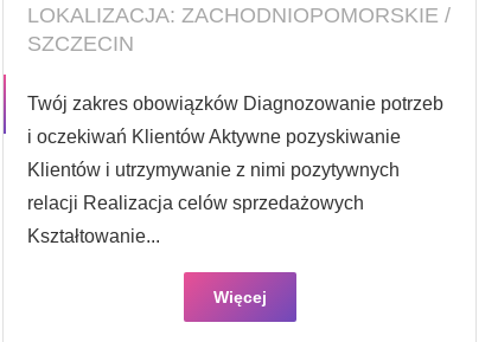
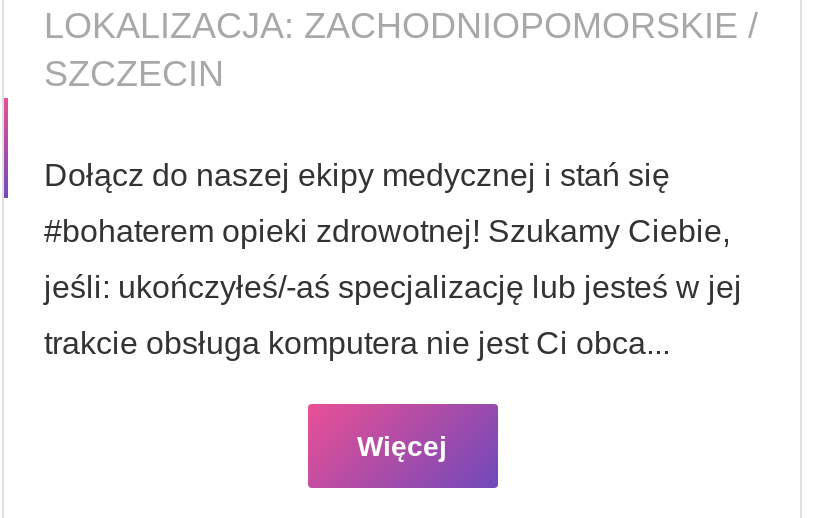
- Twój zakres obowiązków Diagnozowanie potrzeb
- i oczekiwań Klientów Aktywne pozyskiwanie
- Klientów i utrzymywanie z nimi pozytywnych
- relacji Realizacja celów sprzedażowych
- Kształtowanie...
+ Dołącz do naszej ekipy medycznej i stań się
+ #bohaterem opieki zdrowotnej! Szukamy Ciebie,
+ jeśli: ukończyłeś/-aś specjalizację lub jesteś w jej
+ trakcie obsługa komputera nie jest Ci obca...
